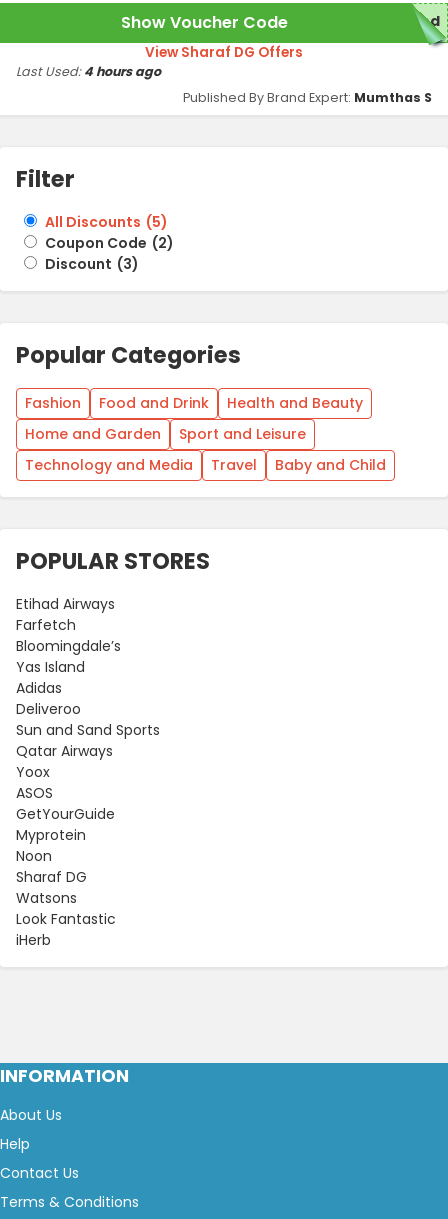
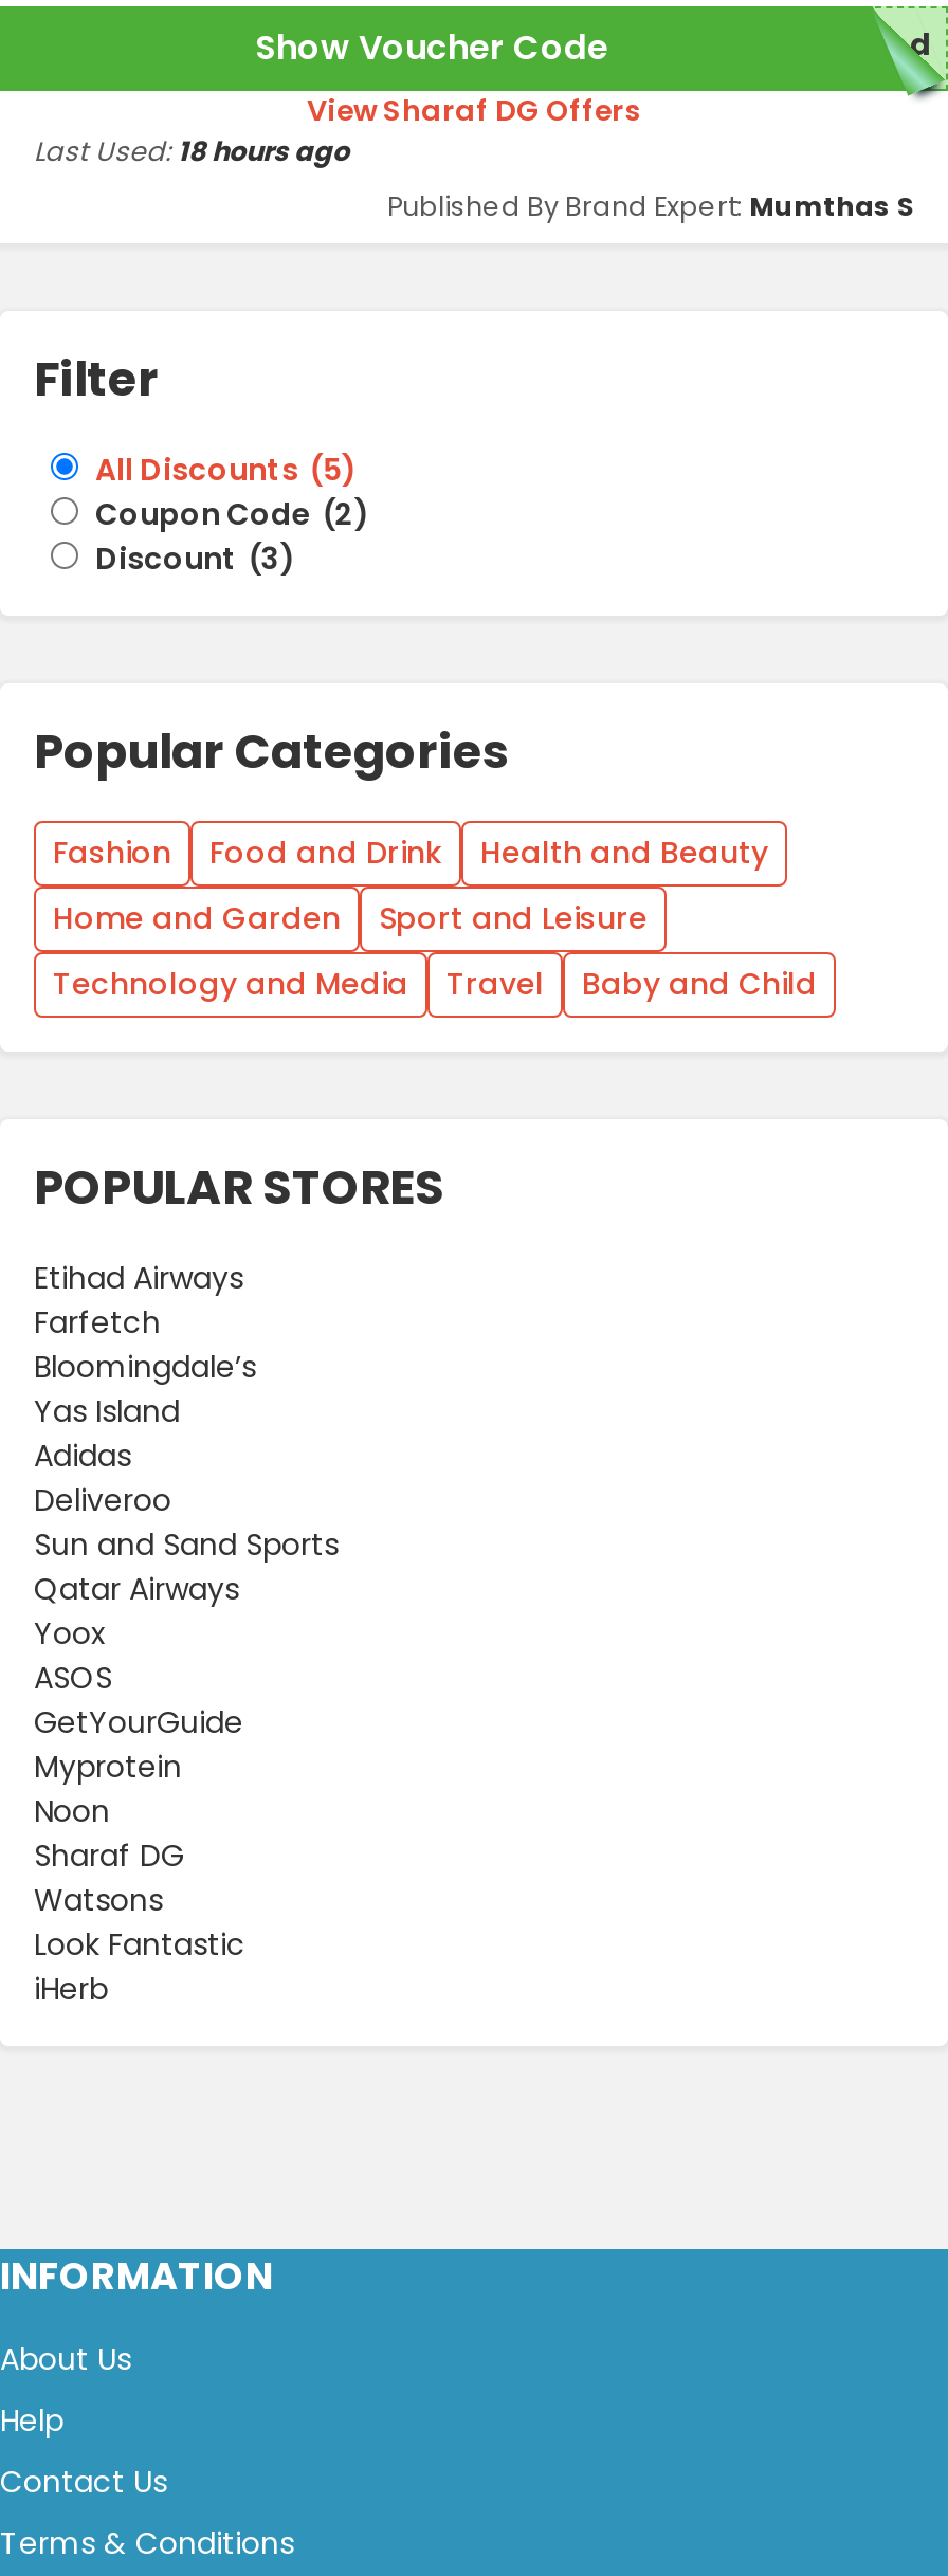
- Last Used: 4 hours ago
+ Last Used: 18 hours ago
